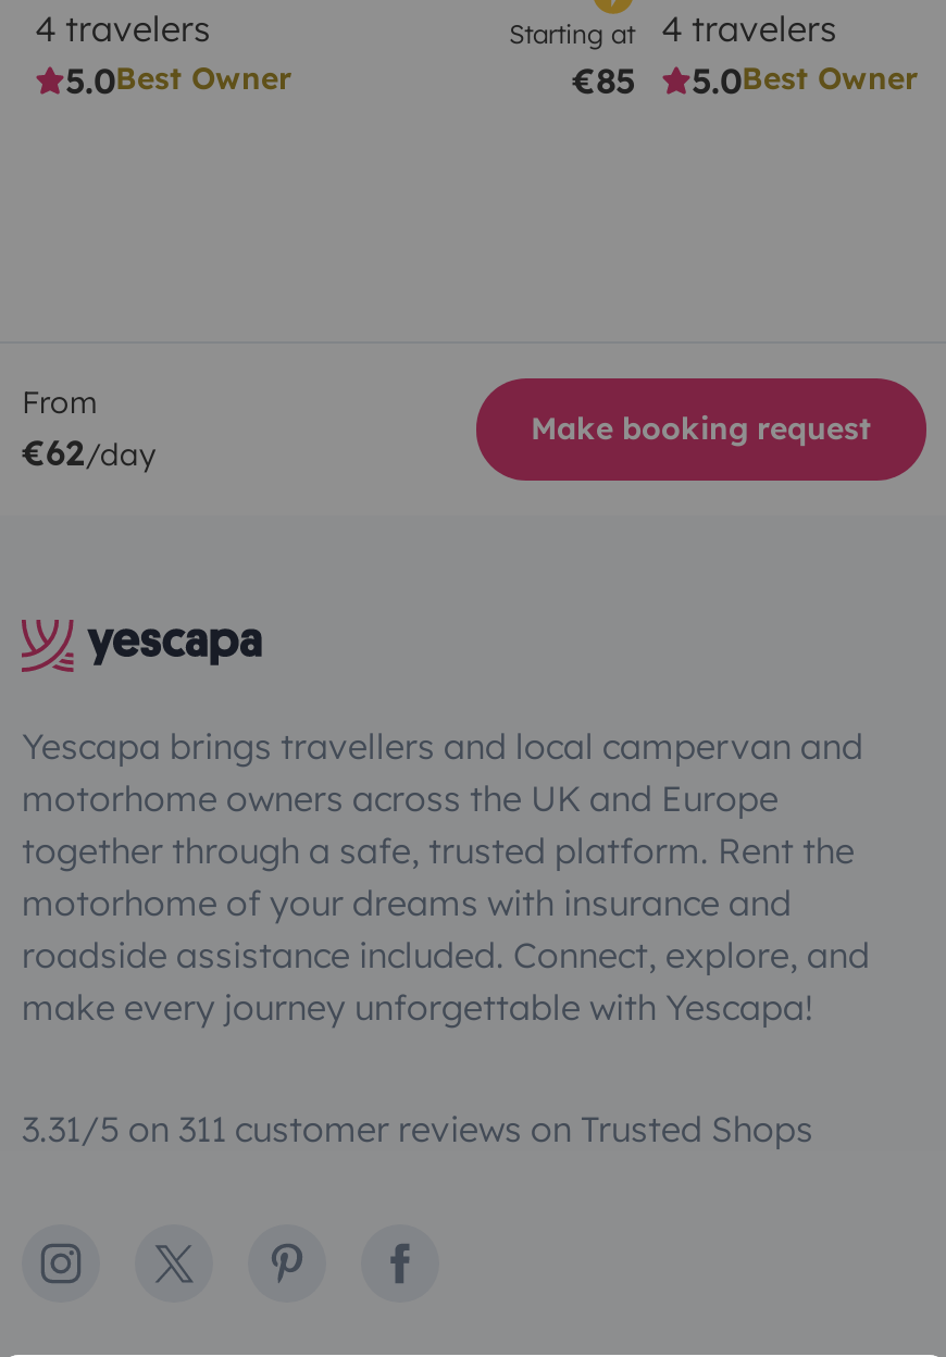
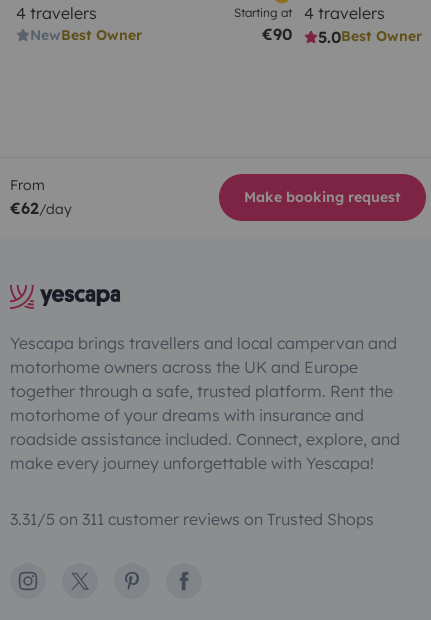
- 5.0Best Owner
+ NewBest Owner

- €85 5.0Best Owner
+ €90 5.0Best Owner
